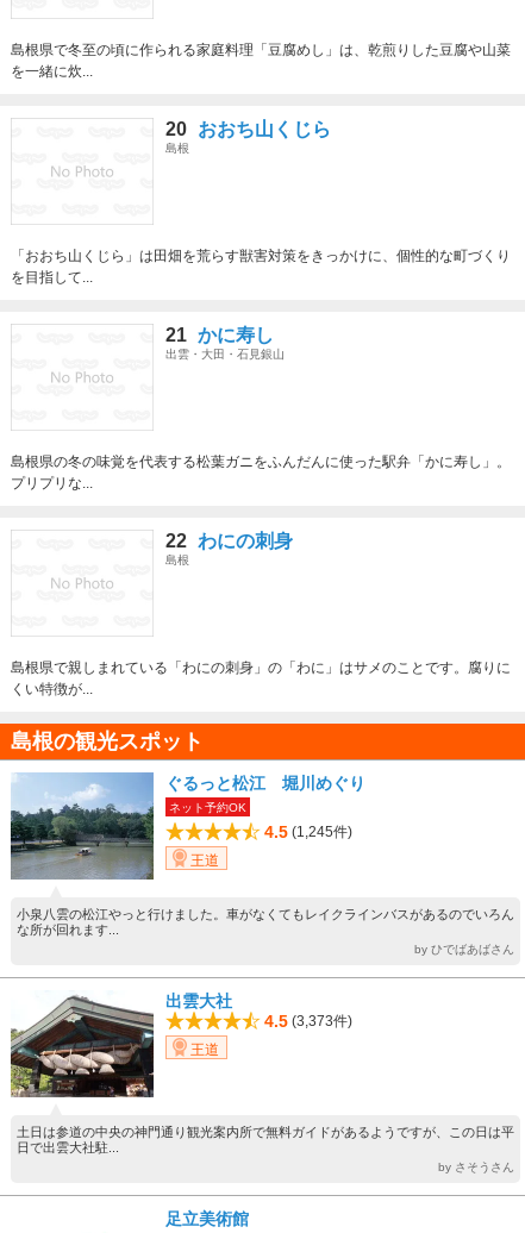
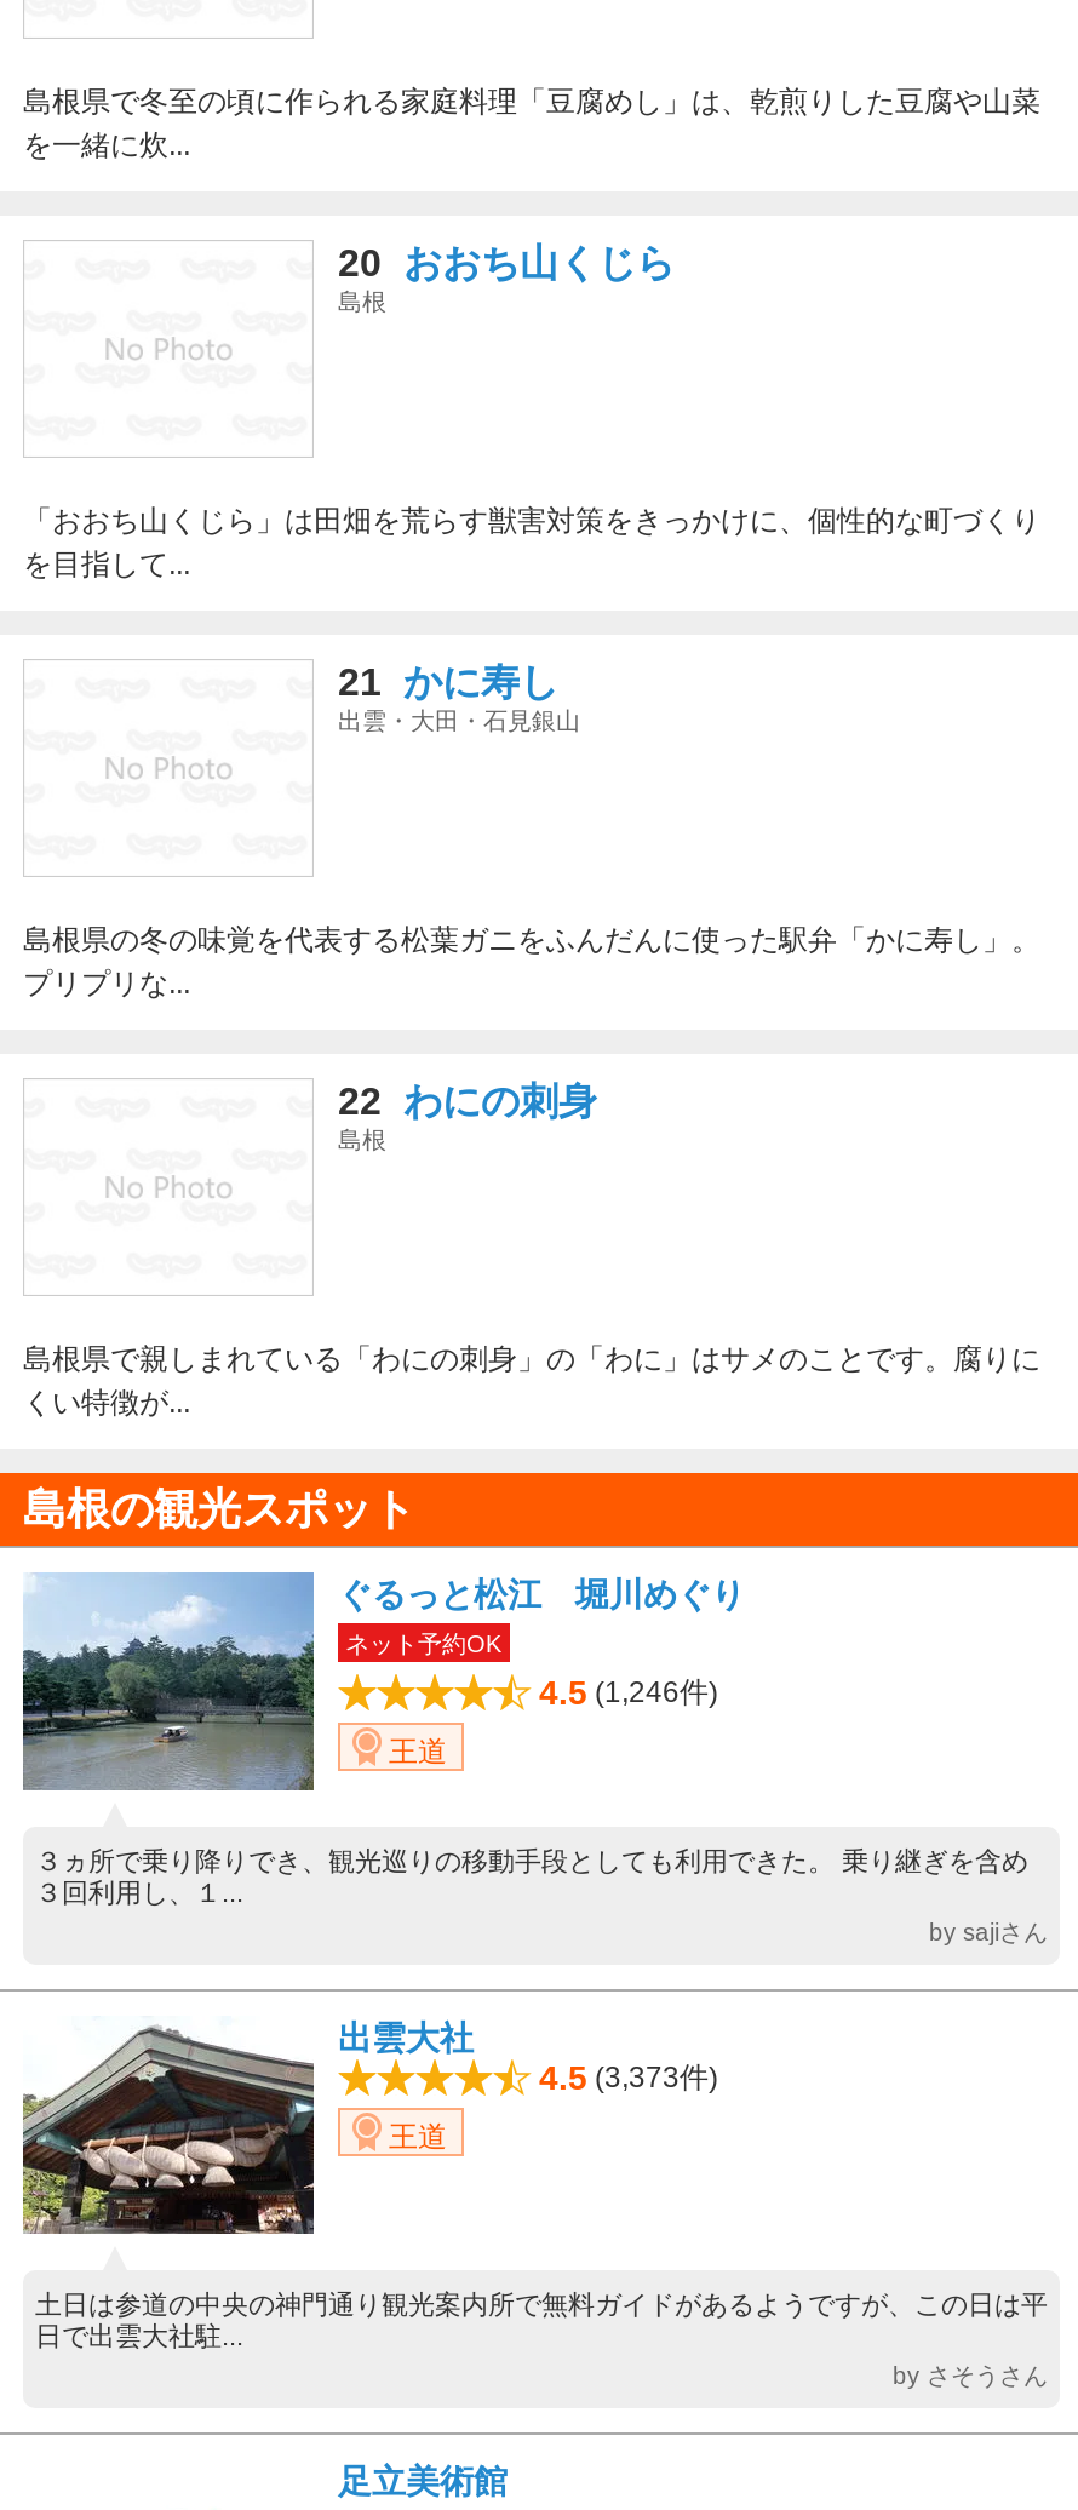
- 4.5 (1,245件)
+ 4.5 (1,246件)

- 小泉八雲の松江やっと行けました。車がなくてもレイクラインバスがあるのでいろん
- な所が回れます...
- by ひでばあばさん
+ ３ヵ所で乗り降りでき、観光巡りの移動手段としても利用できた。 乗り継ぎを含め
+ ３回利用し、１...
+ by sajiさん
